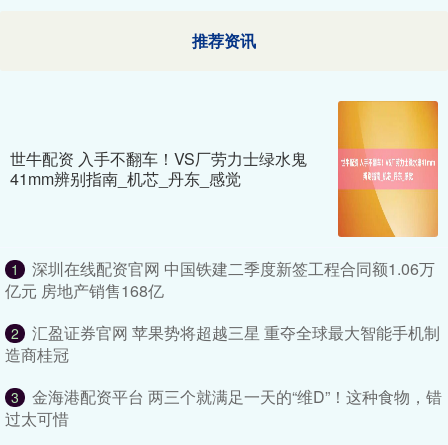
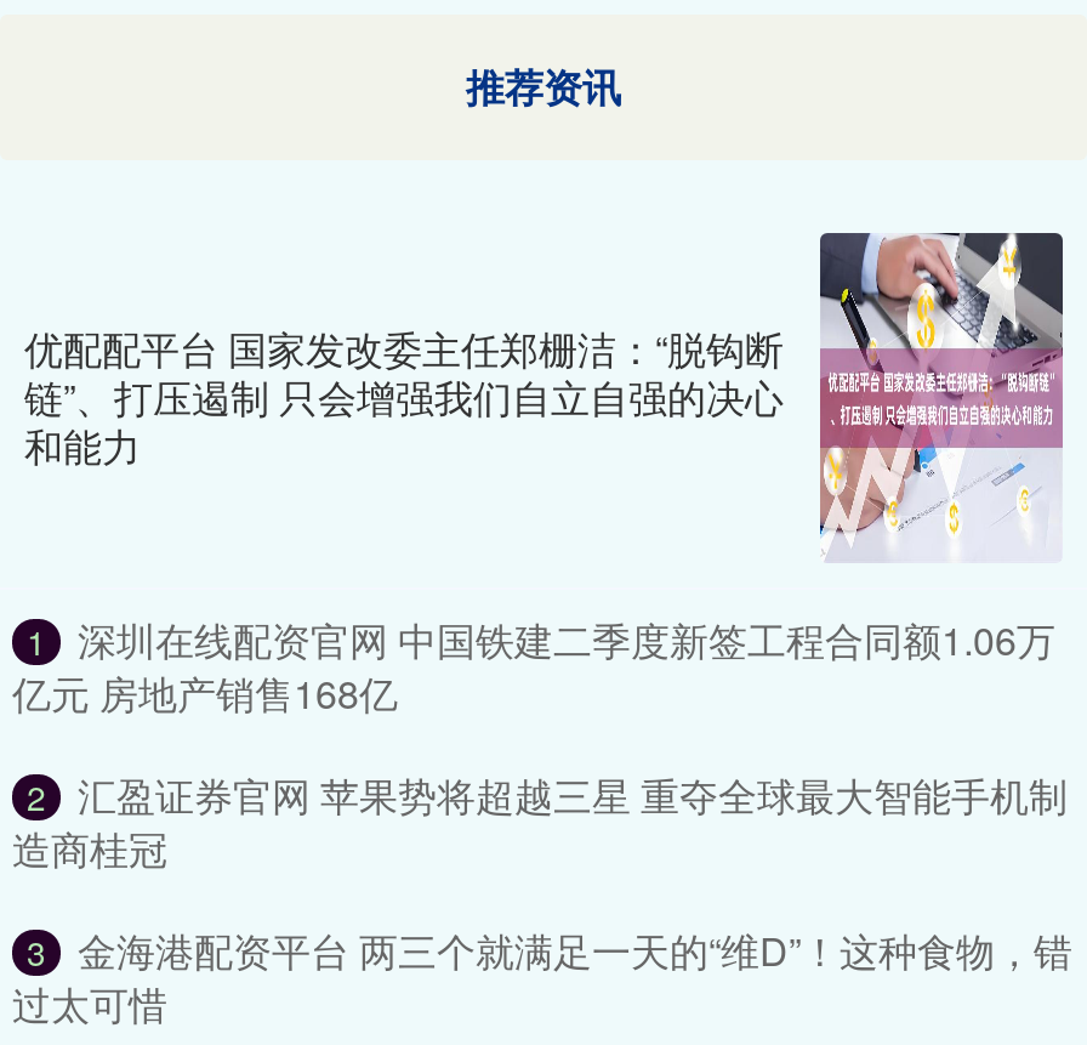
- [image]
- 世牛配资 入手不翻车！VS厂劳力士绿水鬼
- 41mm辨别指南_机芯_丹东_感觉
+ [image]
+ 优配配平台 国家发改委主任郑栅洁：“脱钩断
+ 链”、打压遏制 只会增强我们自立自强的决心
+ 和能力
